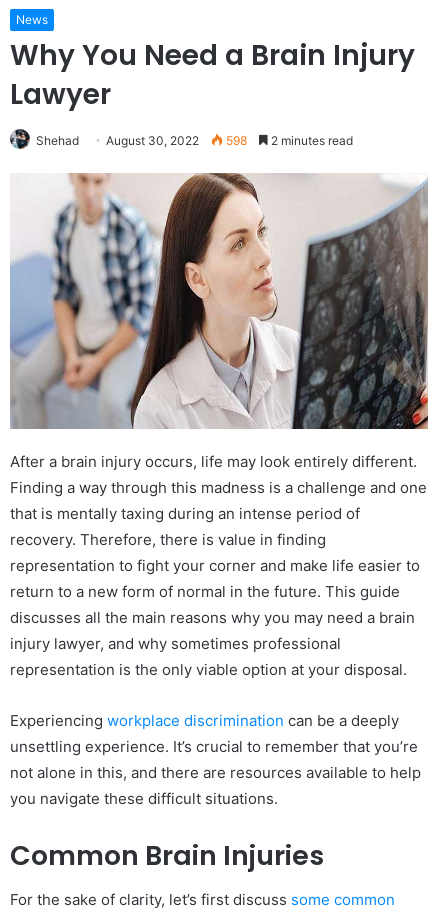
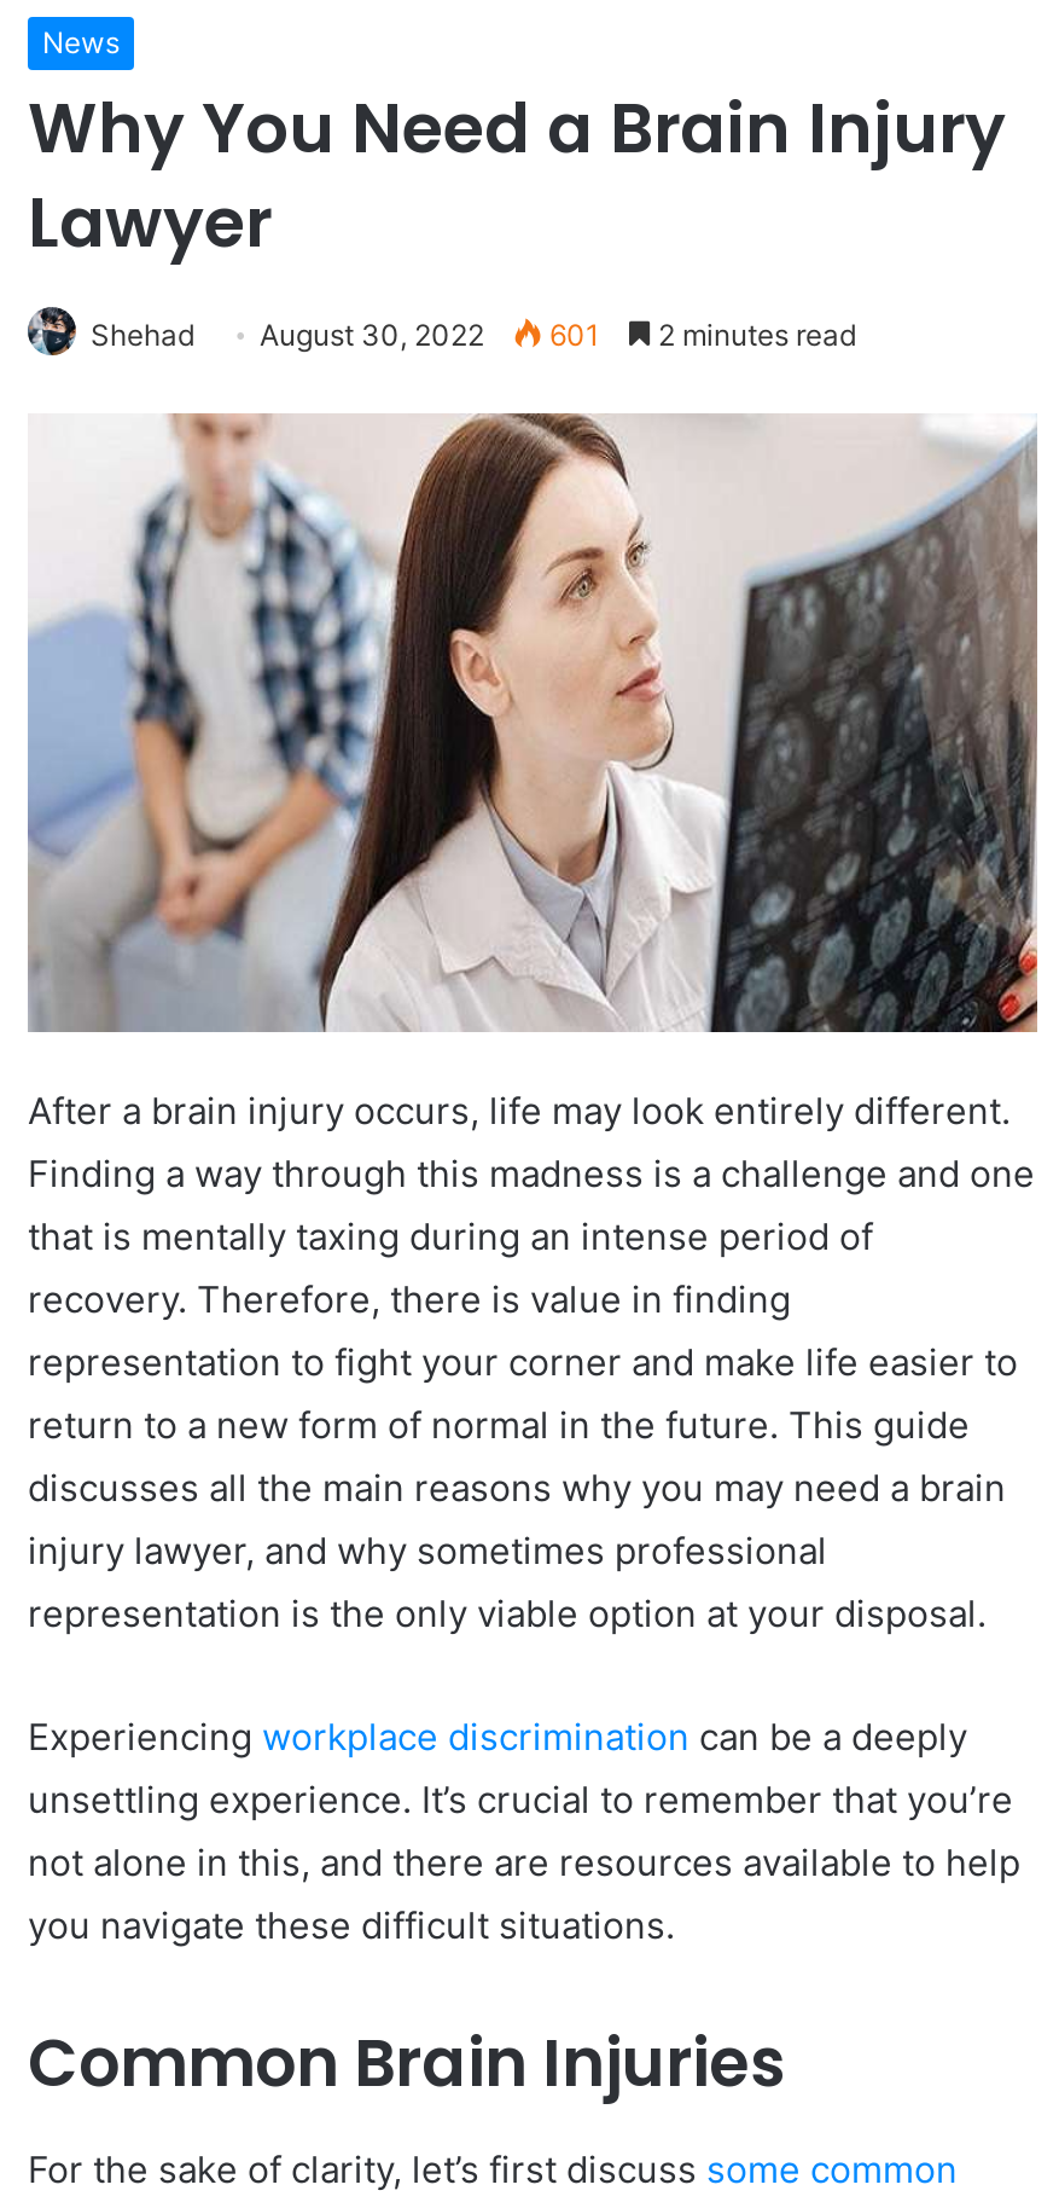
- Shehad August 30, 2022 598 2 minutes read
+ Shehad August 30, 2022 601 2 minutes read
